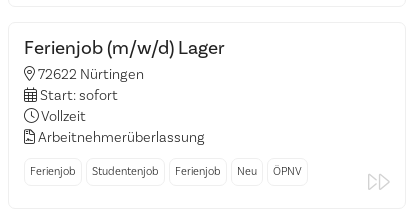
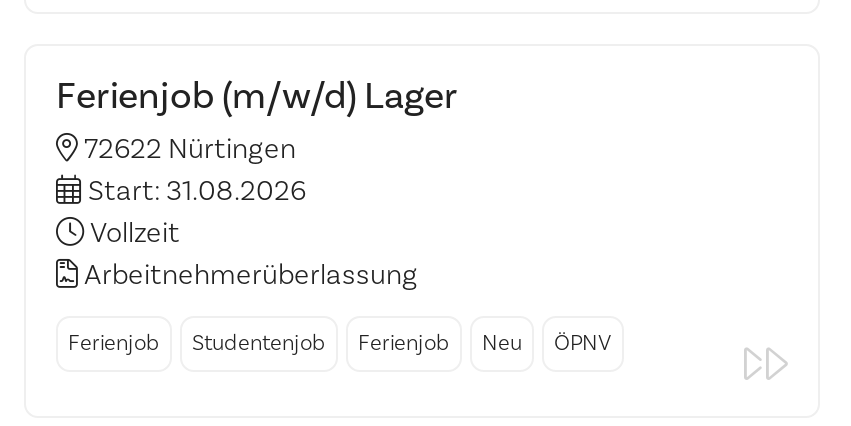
- Start: sofort
+ Start: 31.08.2026
